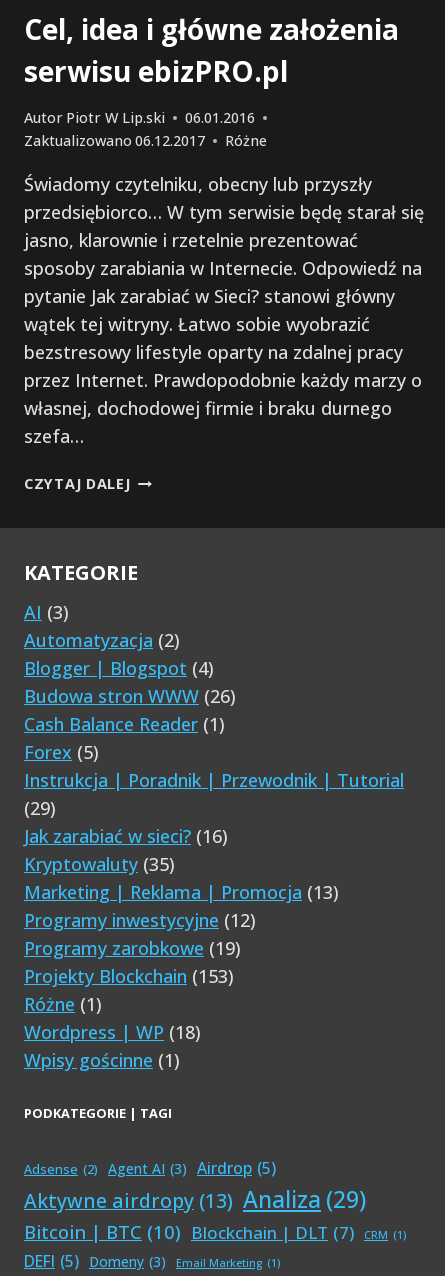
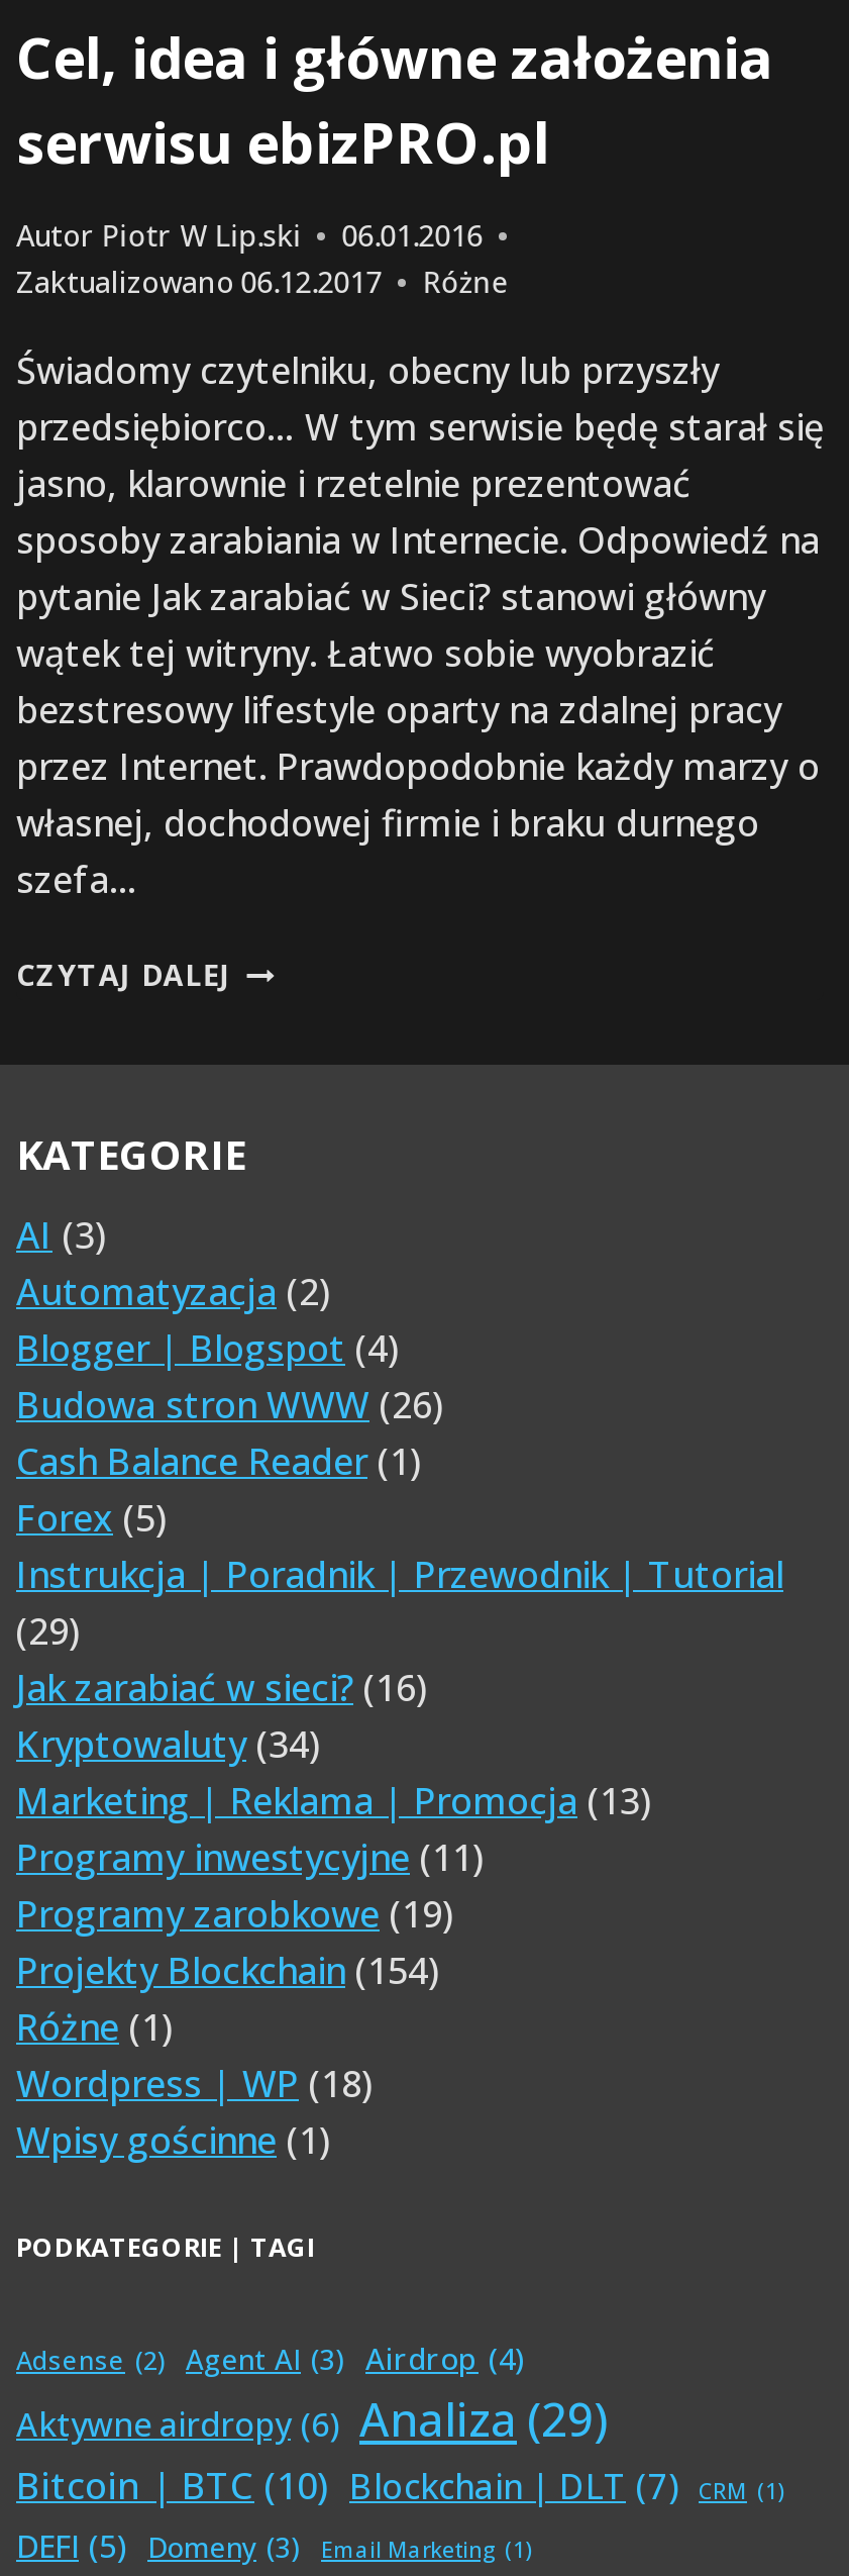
- Kryptowaluty (35)
+ Kryptowaluty (34)

- Programy inwestycyjne (12)
+ Programy inwestycyjne (11)

- Projekty Blockchain (153)
+ Projekty Blockchain (154)

- Adsense (2) Agent AI (3) Airdrop (5)
+ Adsense (2) Agent AI (3) Airdrop (4)

- Aktywne airdropy (13) Analiza (29)
+ Aktywne airdropy (6) Analiza (29)
